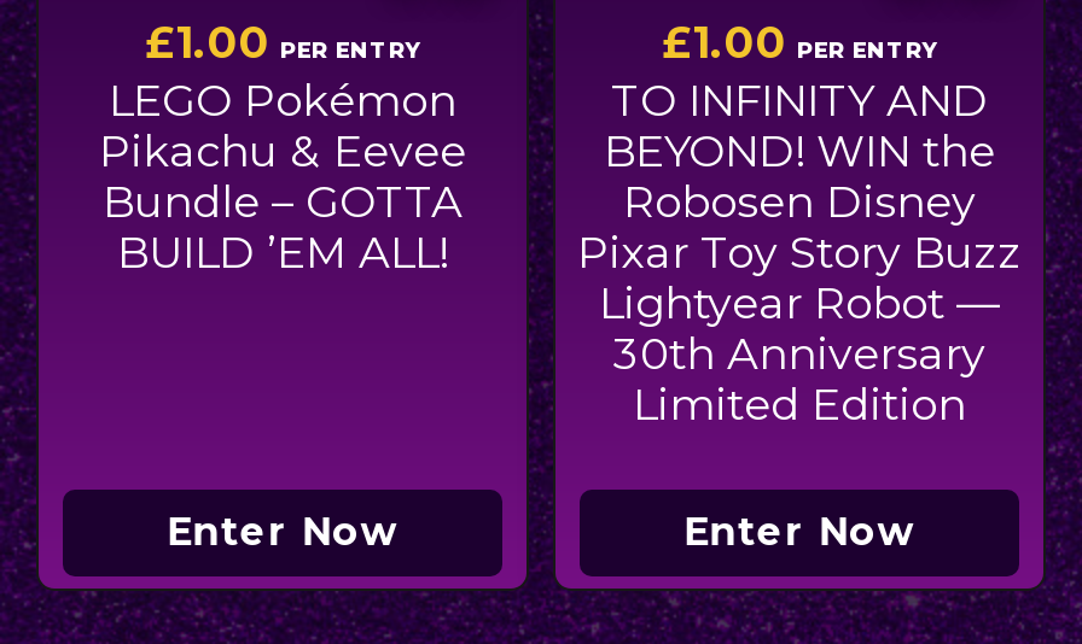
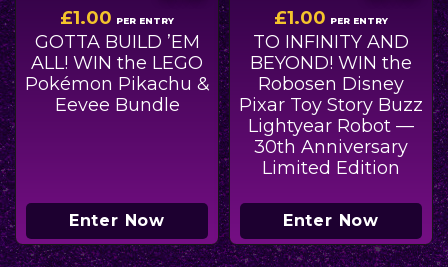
- LEGO Pokémon
- Pikachu & Eevee
- Bundle – GOTTA
- BUILD ’EM ALL!
+ GOTTA BUILD ’EM
+ ALL! WIN the LEGO
+ Pokémon Pikachu &
+ Eevee Bundle
